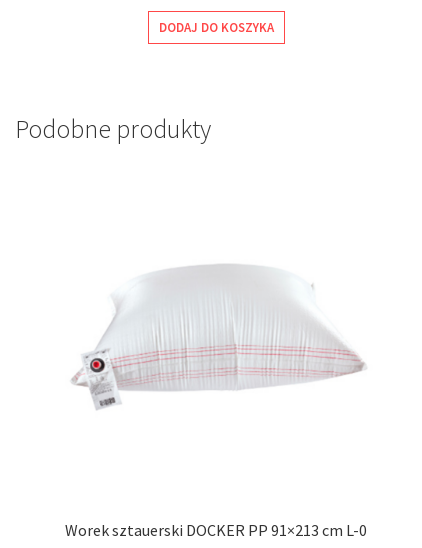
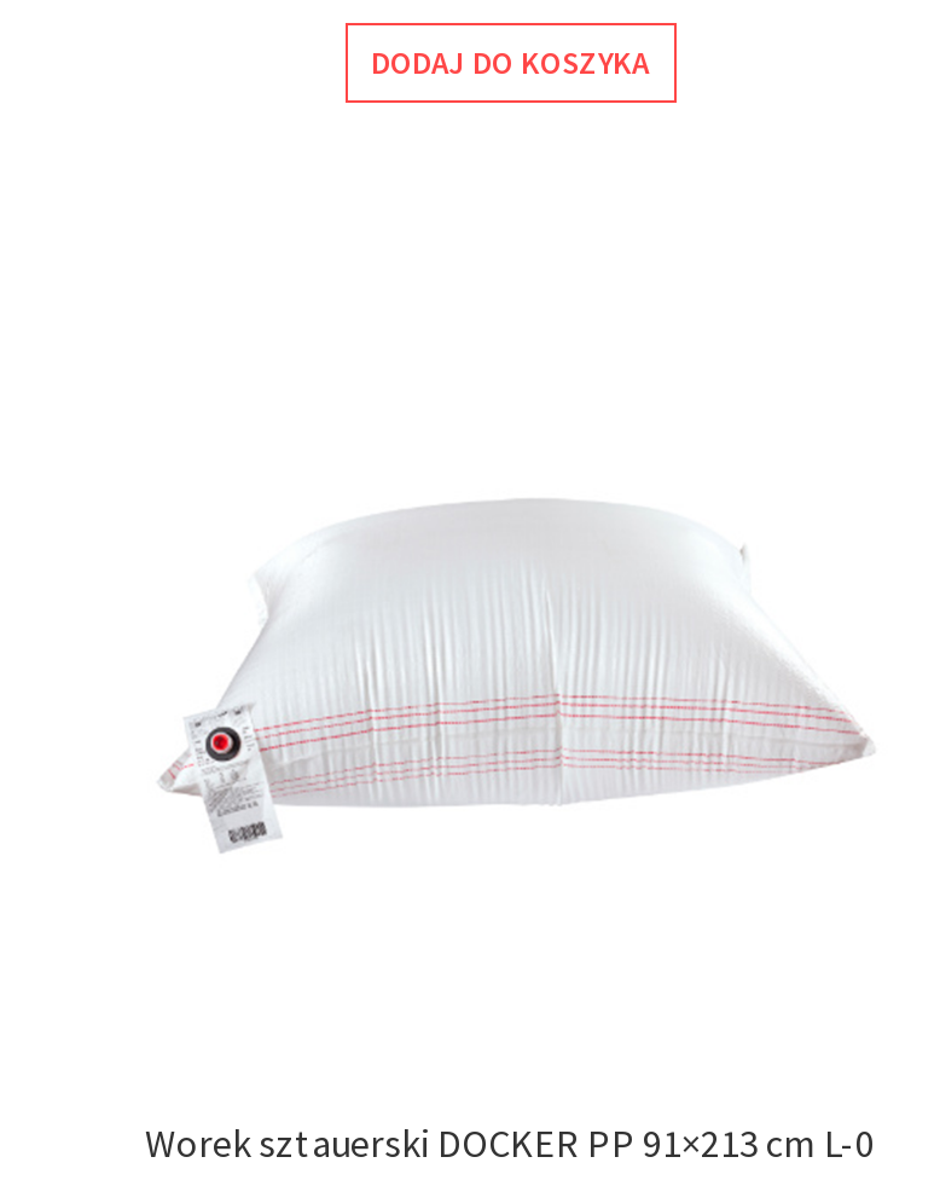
- Podobne produkty
